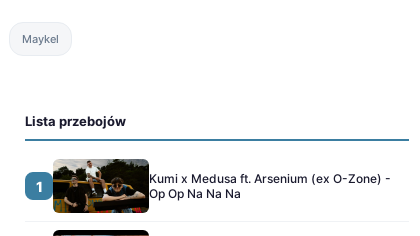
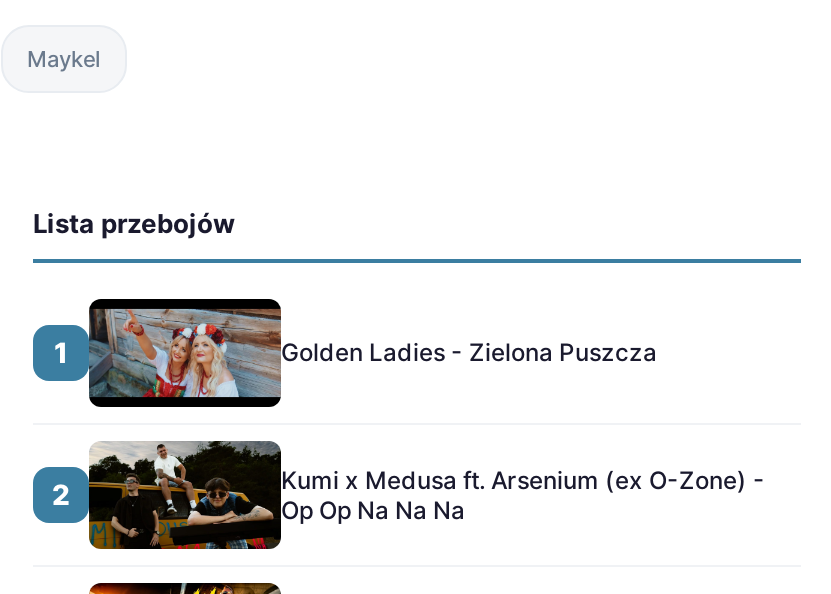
+ [image]
+ Golden Ladies - Zielona Puszcza

+ 2
